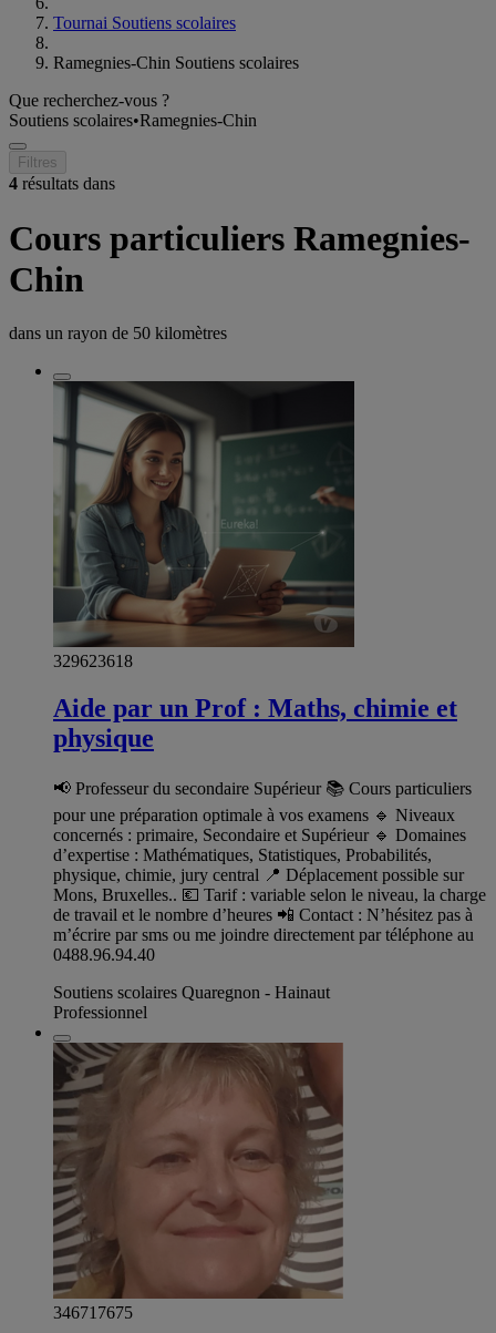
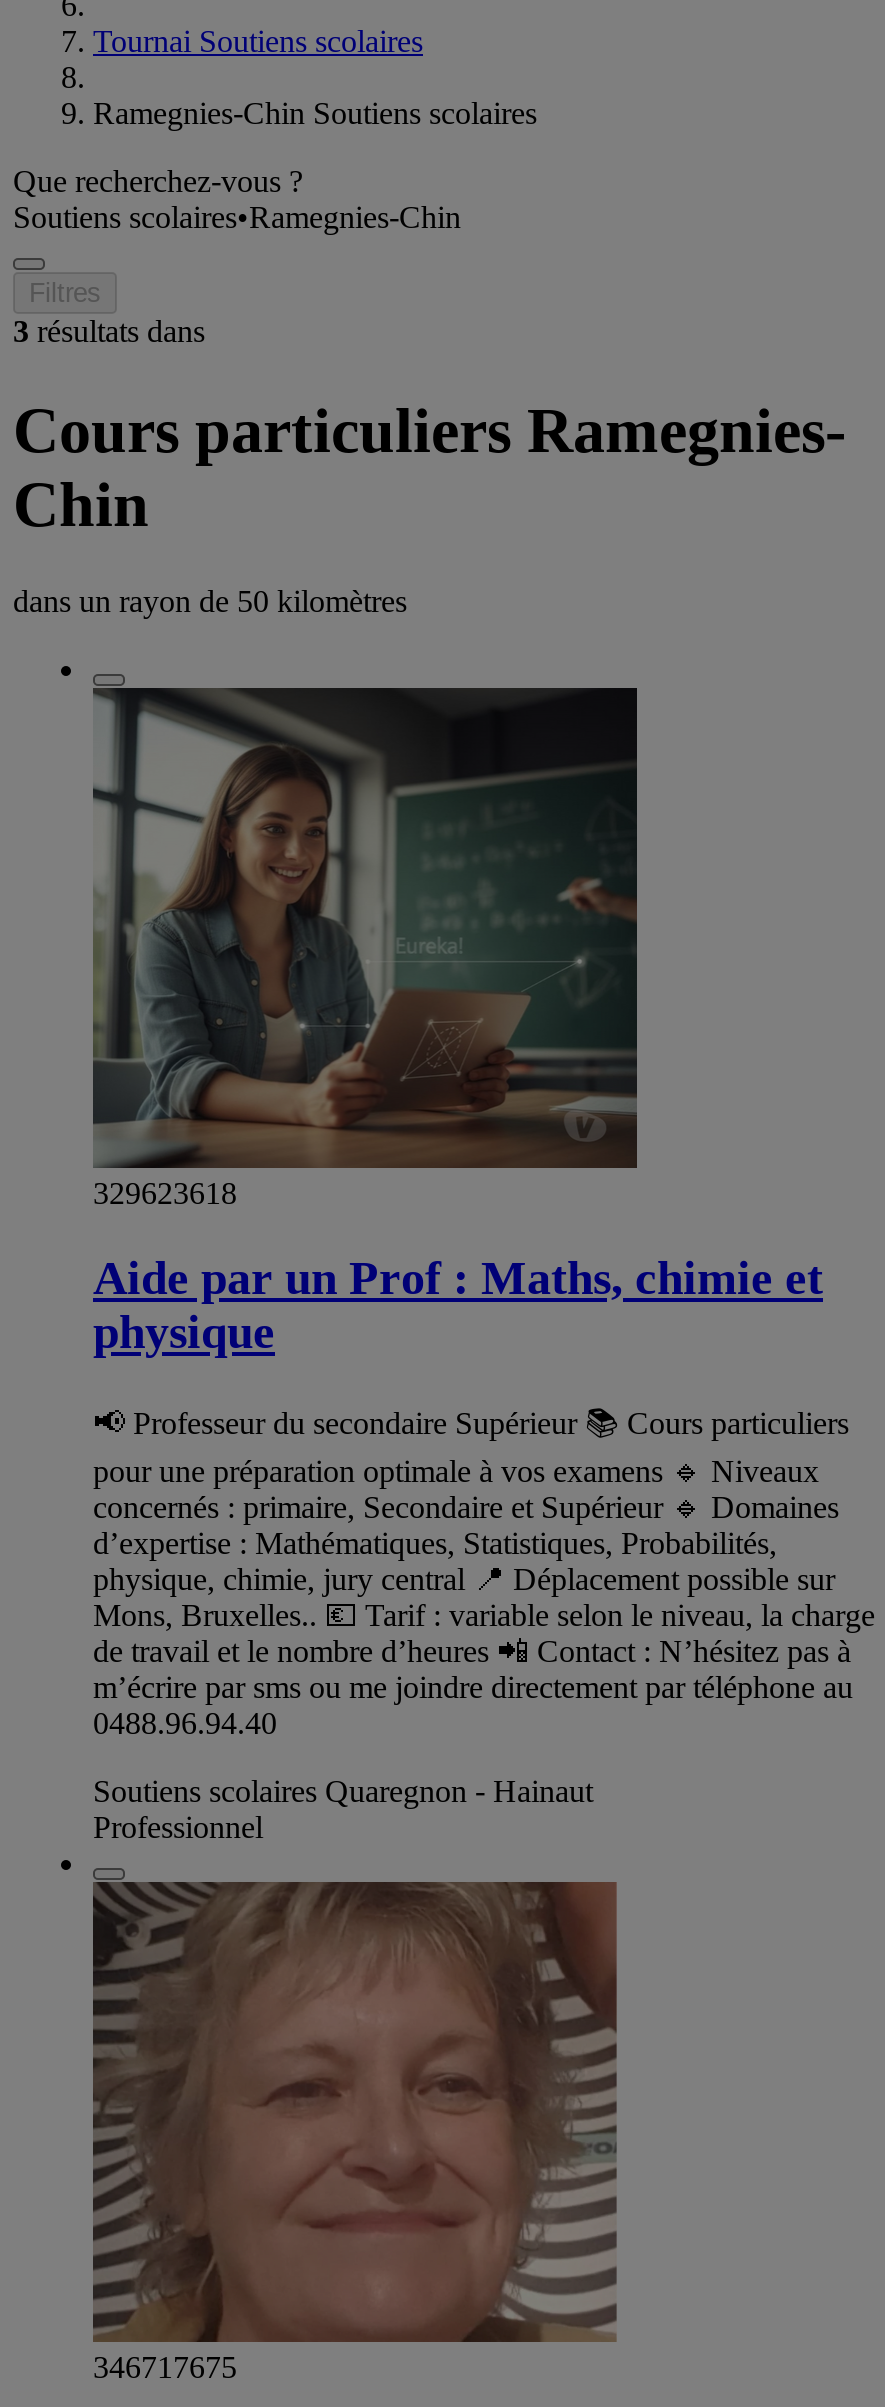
- 4 résultats dans
+ 3 résultats dans
